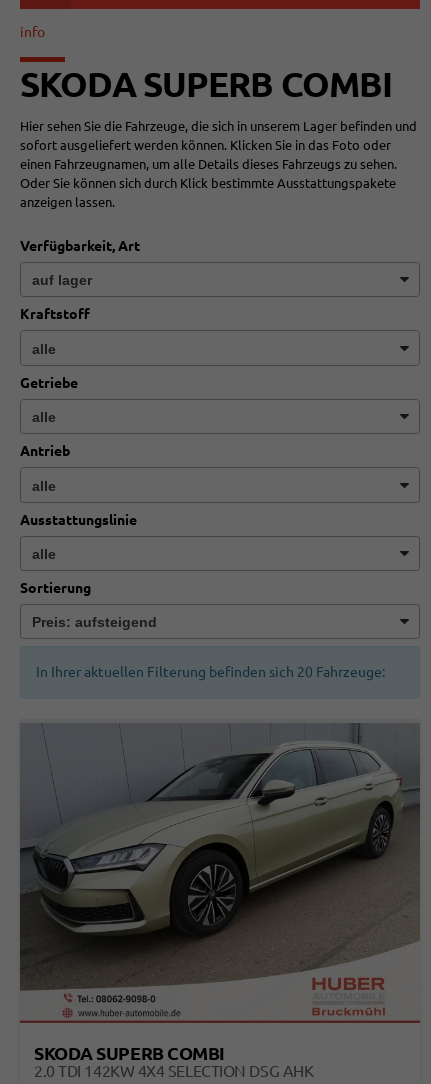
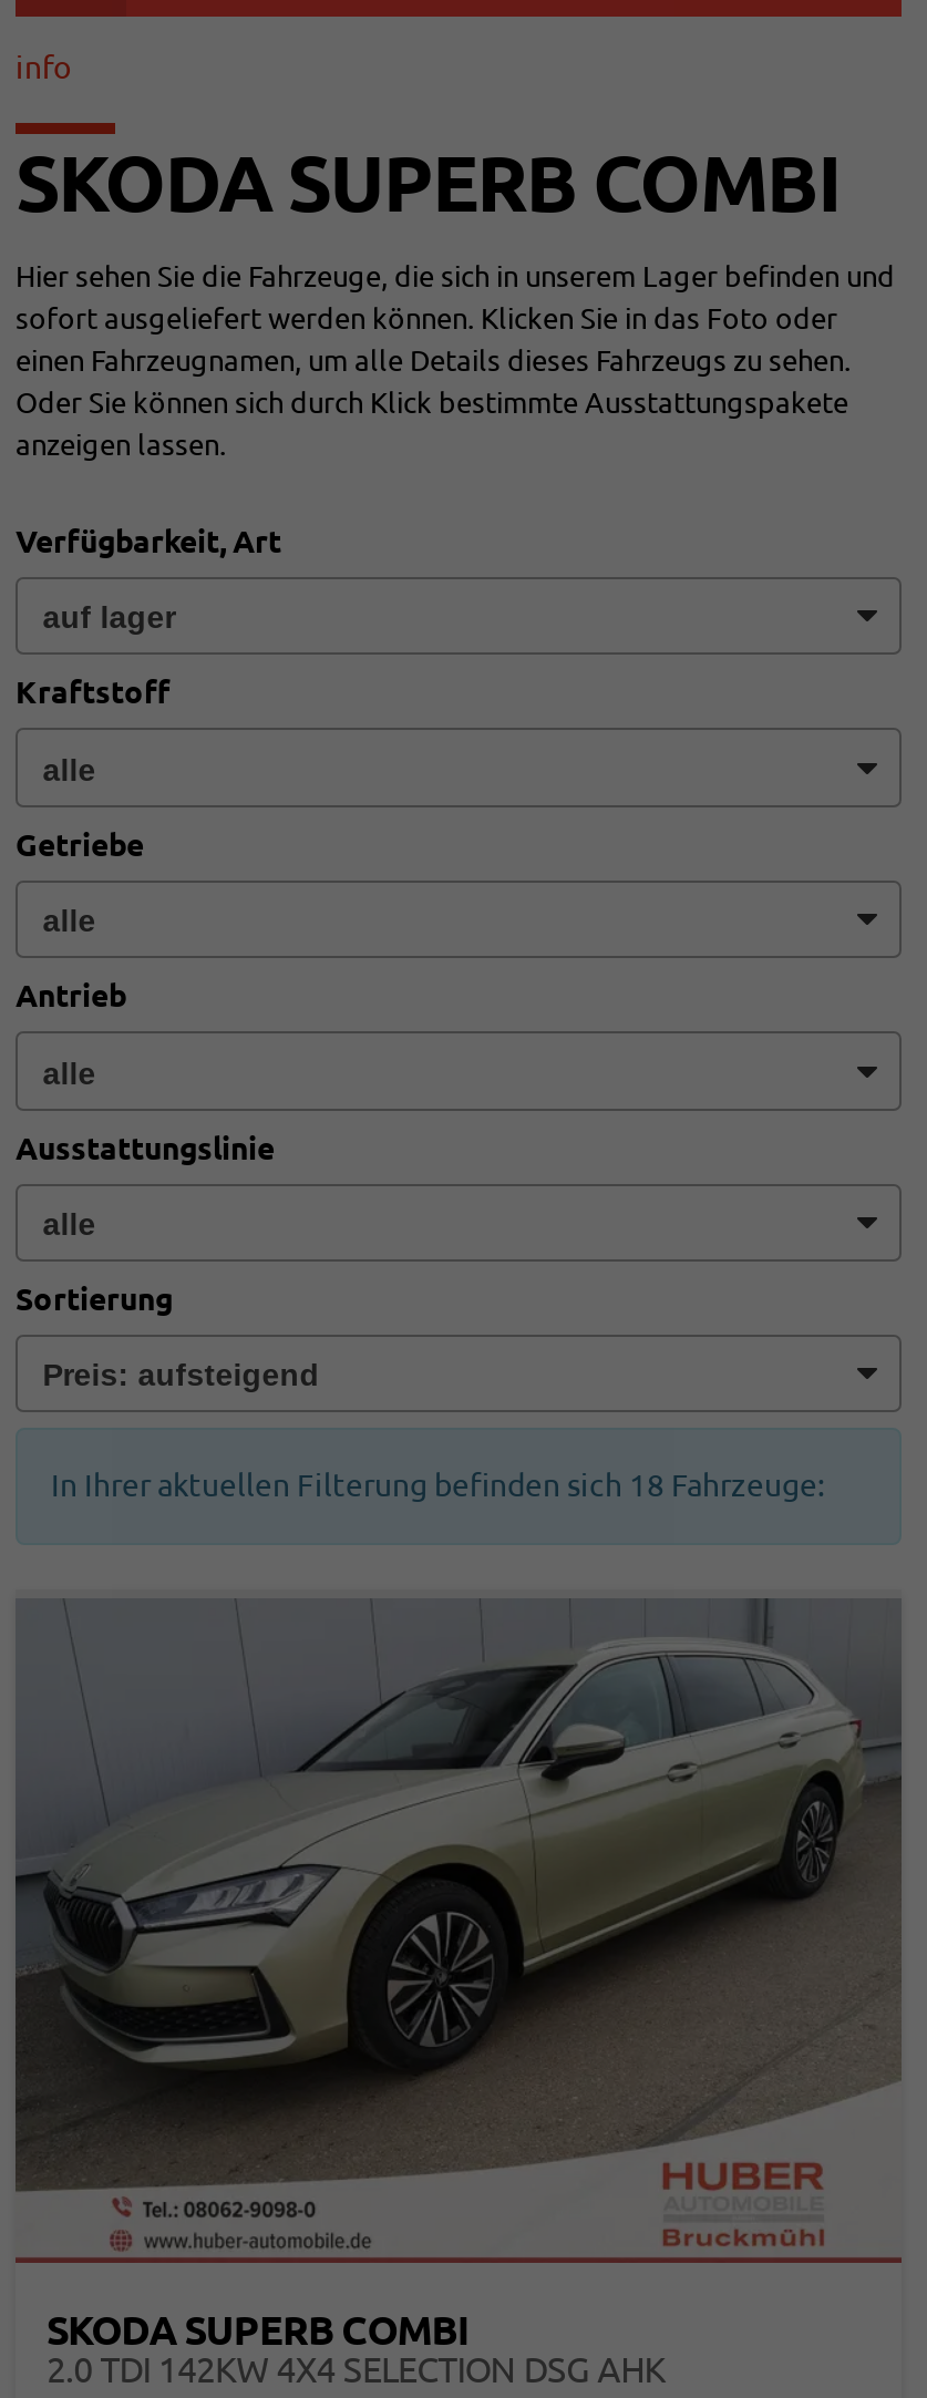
- In Ihrer aktuellen Filterung befinden sich 20 Fahrzeuge:
+ In Ihrer aktuellen Filterung befinden sich 18 Fahrzeuge:
